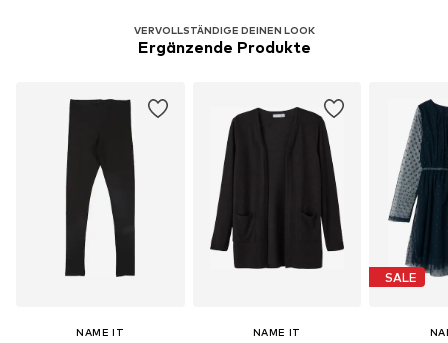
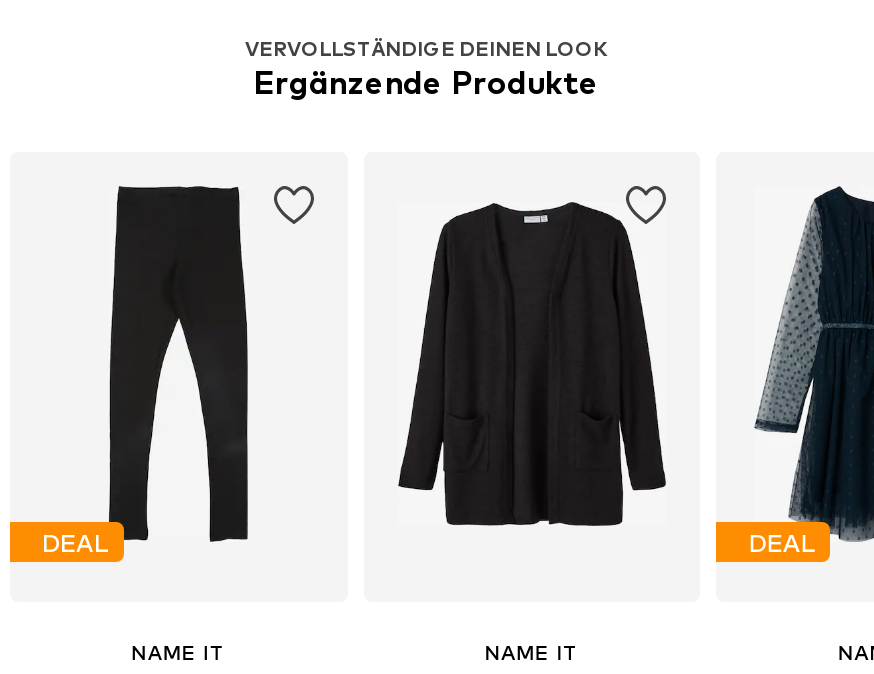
+ DEAL

- SALE
+ DEAL
